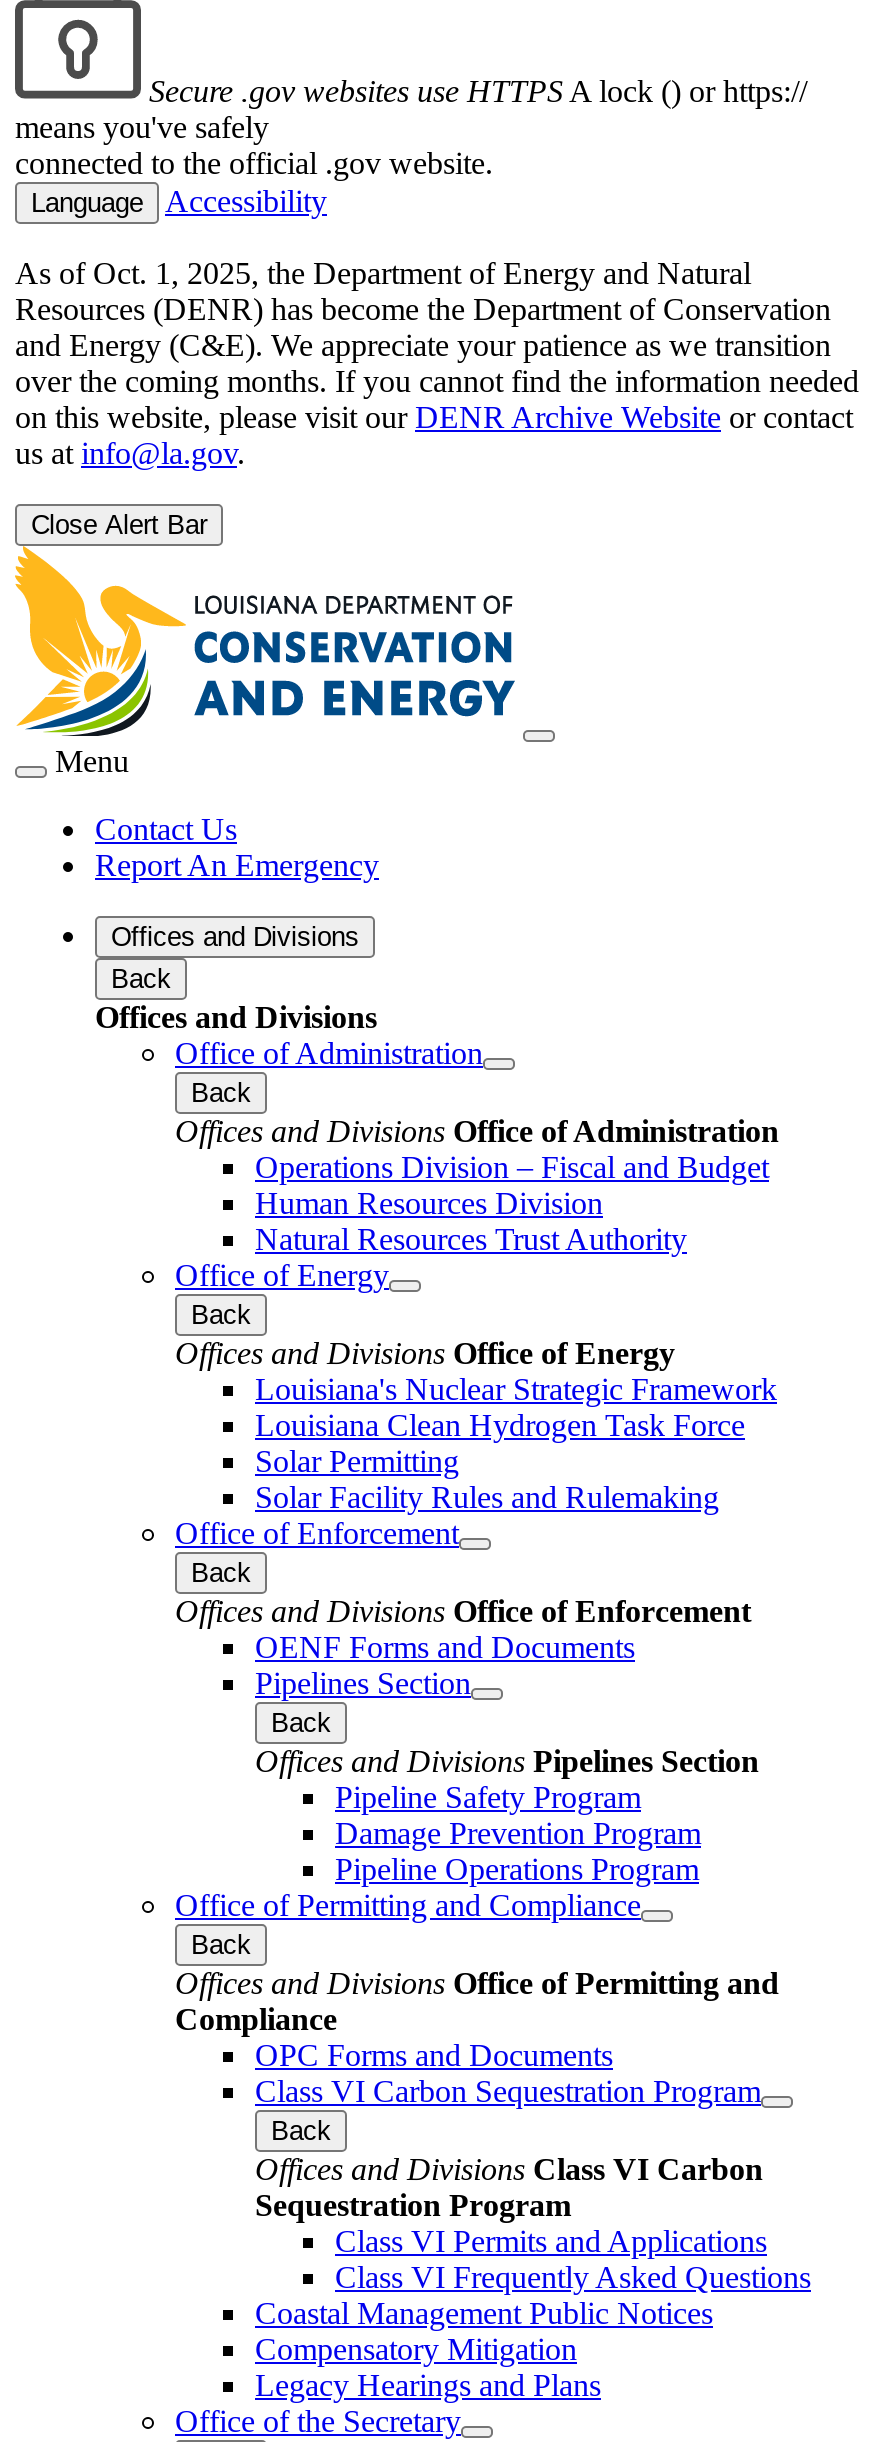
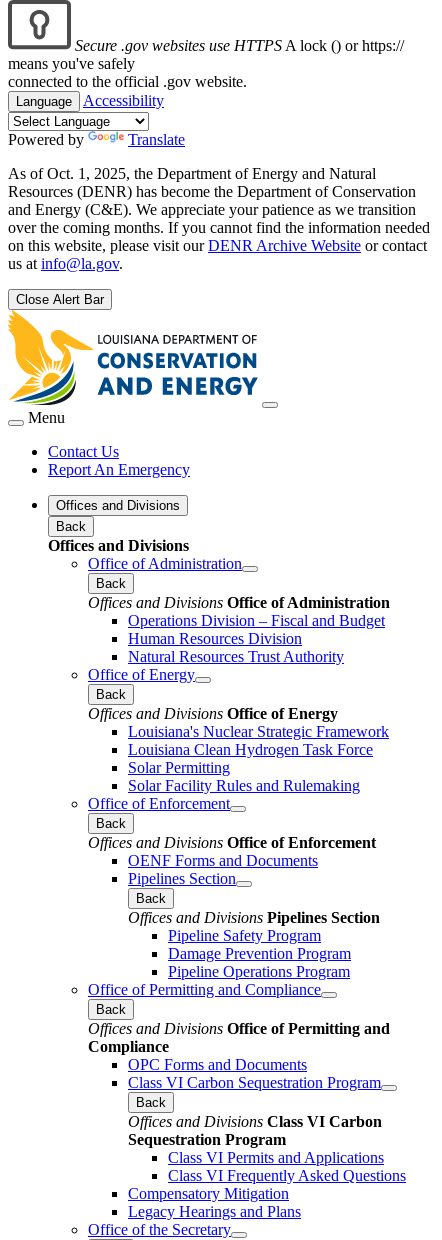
+ Powered by
+ Translate

moved down: [image] | As of Oct. 1, 2025, the Department of Energy and Natural | Resources (DENR) has become the Department of Conservation | ... | Class VI Permits and Applications | Class VI Frequently Asked Questions

- Coastal Management Public Notices
